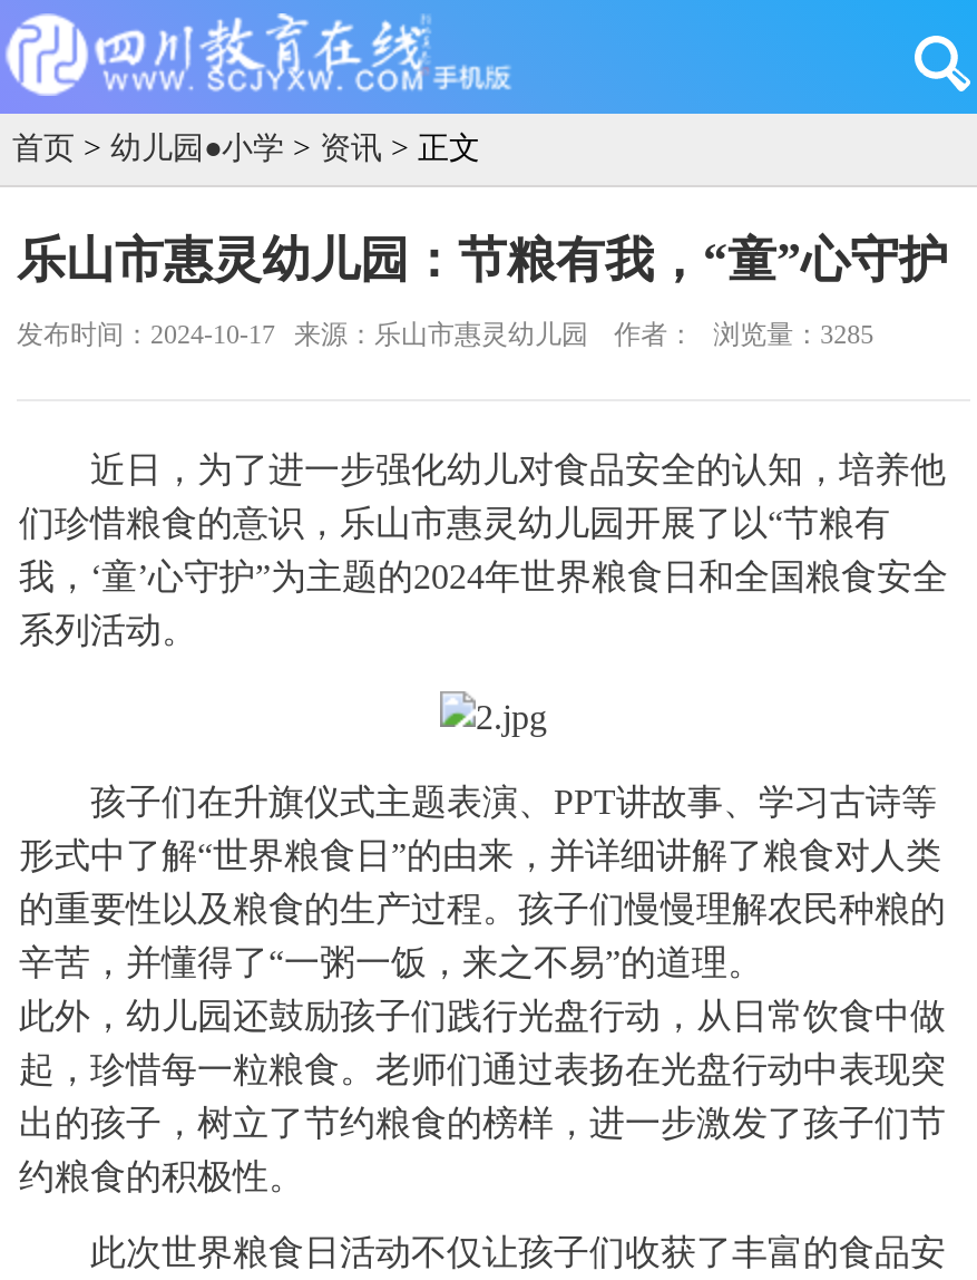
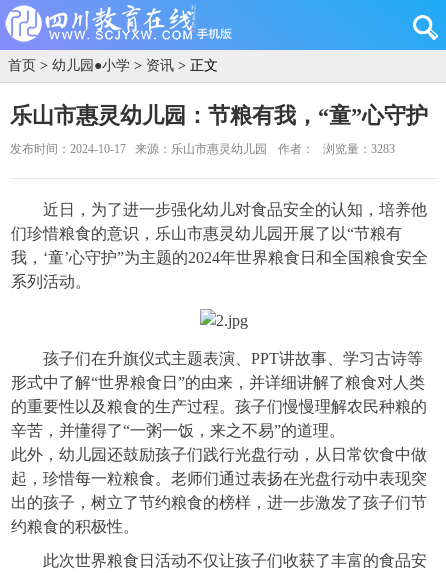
- 发布时间：2024-10-17 来源：乐山市惠灵幼儿园 作者： 浏览量：3285
+ 发布时间：2024-10-17 来源：乐山市惠灵幼儿园 作者： 浏览量：3283
